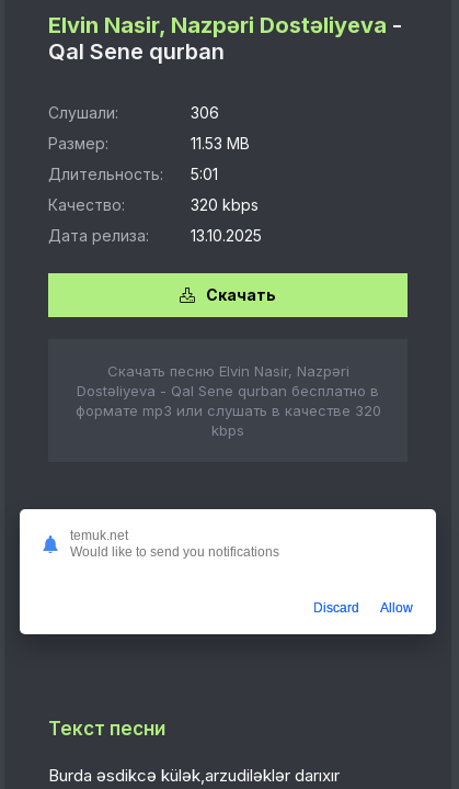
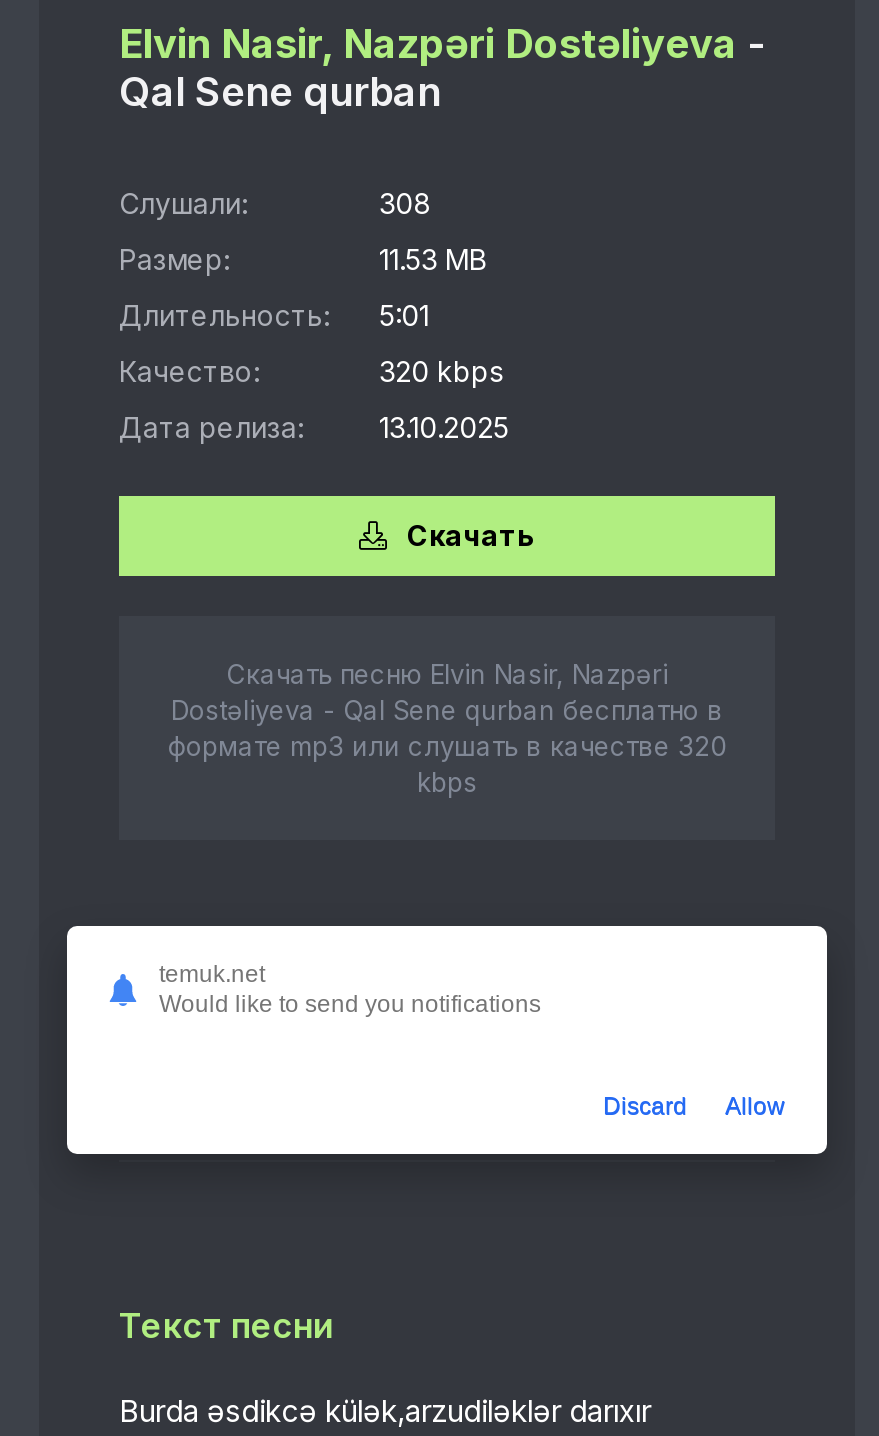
- 306
+ 308
